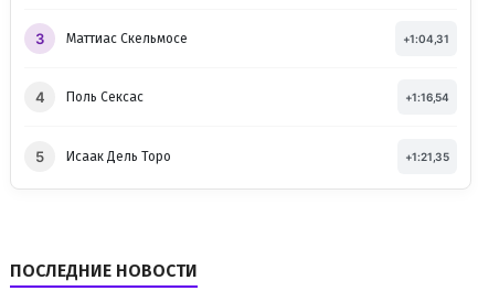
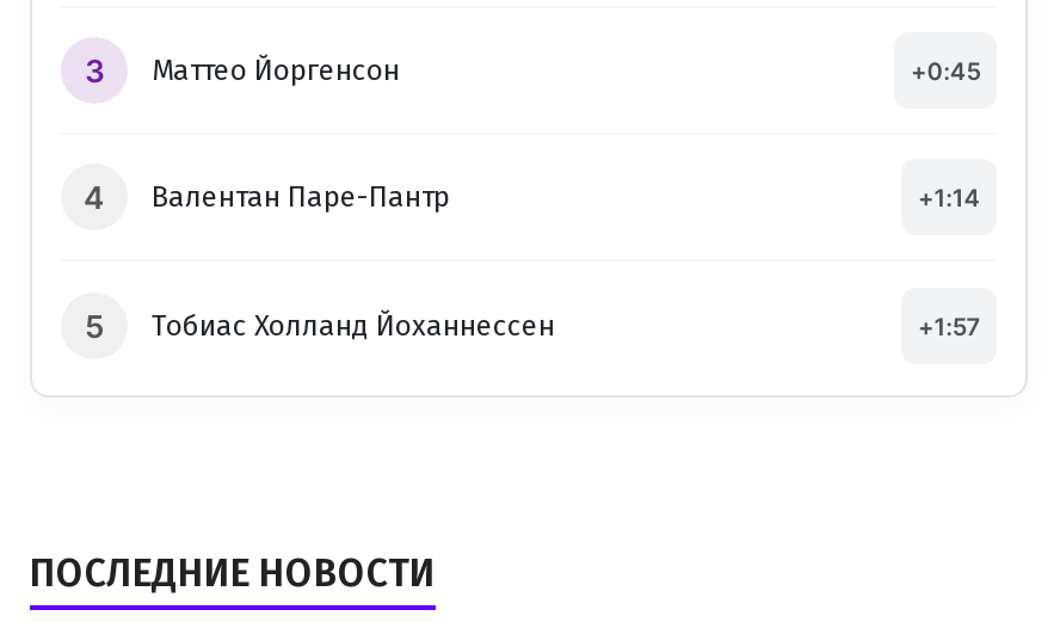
- Маттиас Скельмосе
- +1:04,31
+ Маттео Йоргенсон
+ +0:45

- Поль Сексас
- +1:16,54
+ Валентан Паре-Пантр
+ +1:14

- Исаак Дель Торо
- +1:21,35
+ Тобиас Холланд Йоханнессен
+ +1:57
